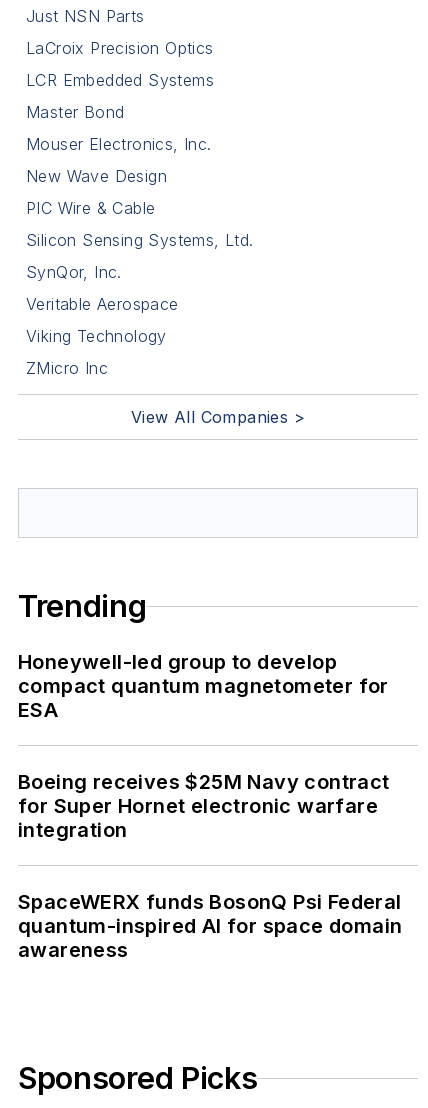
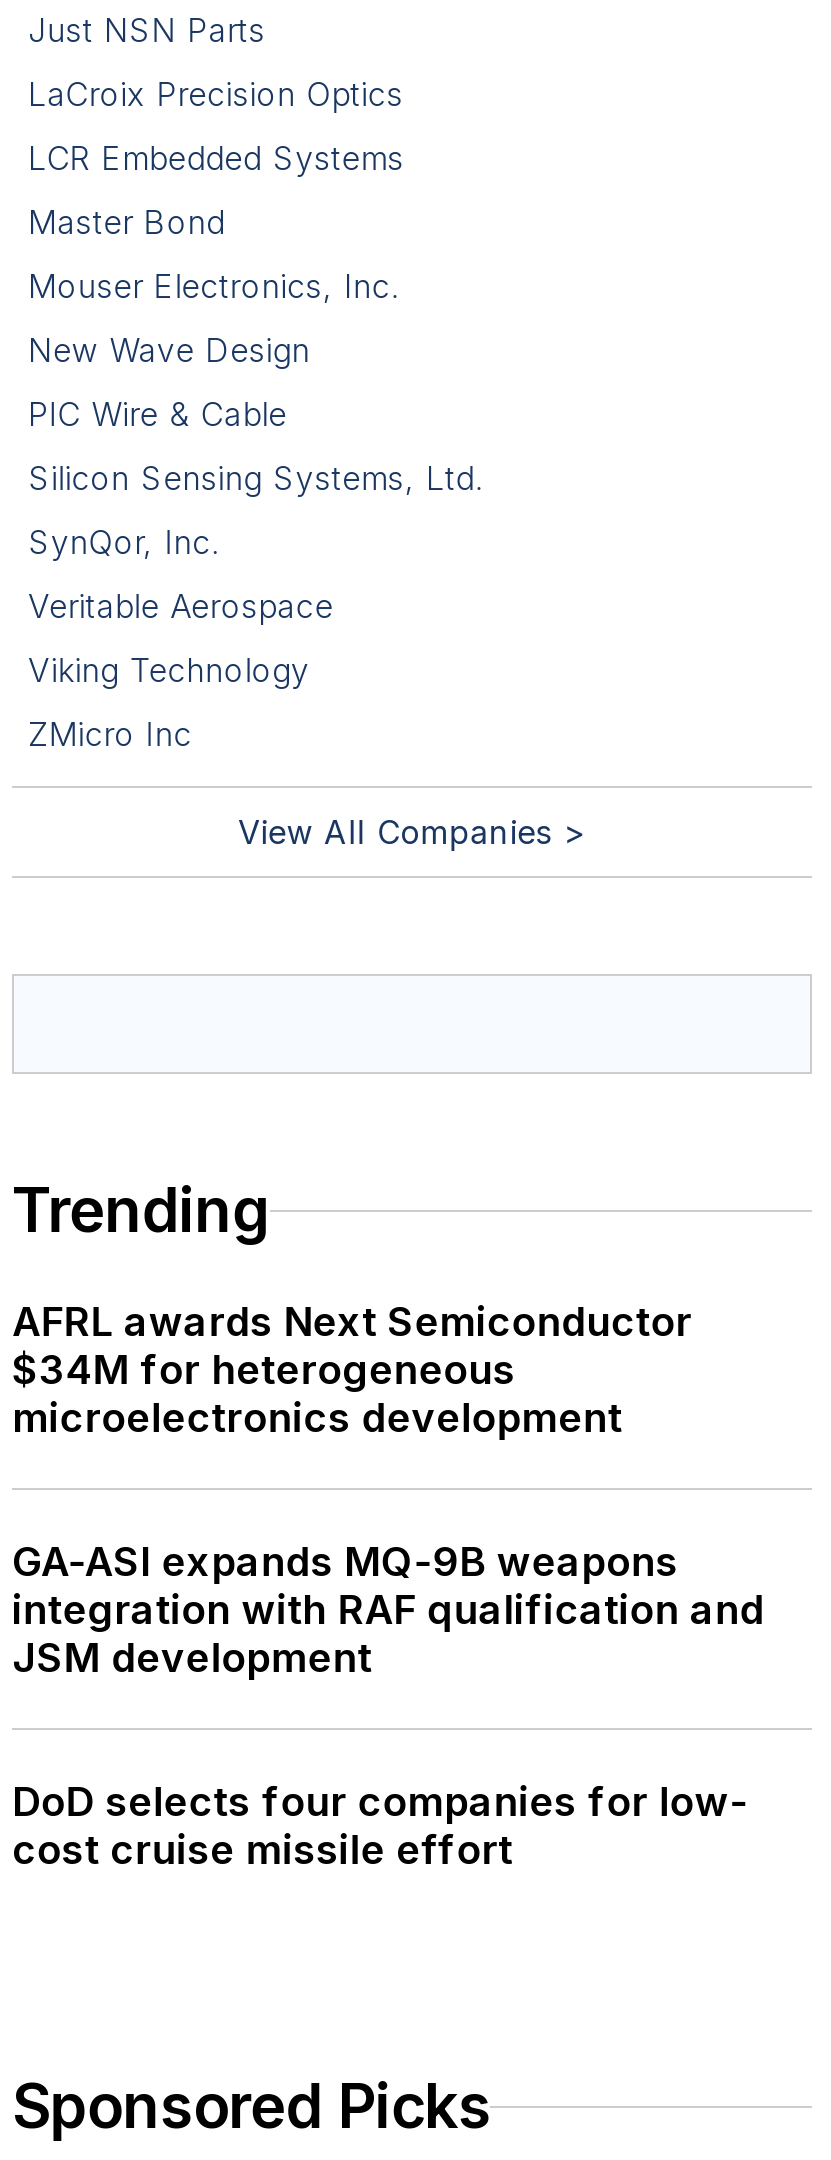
- Honeywell-led group to develop
- compact quantum magnetometer for
- ESA
+ AFRL awards Next Semiconductor
+ $34M for heterogeneous
+ microelectronics development

- Boeing receives $25M Navy contract
- for Super Hornet electronic warfare
- integration
+ GA-ASI expands MQ-9B weapons
+ integration with RAF qualification and
+ JSM development

- SpaceWERX funds BosonQ Psi Federal
- quantum-inspired AI for space domain
- awareness
+ DoD selects four companies for low-
+ cost cruise missile effort
